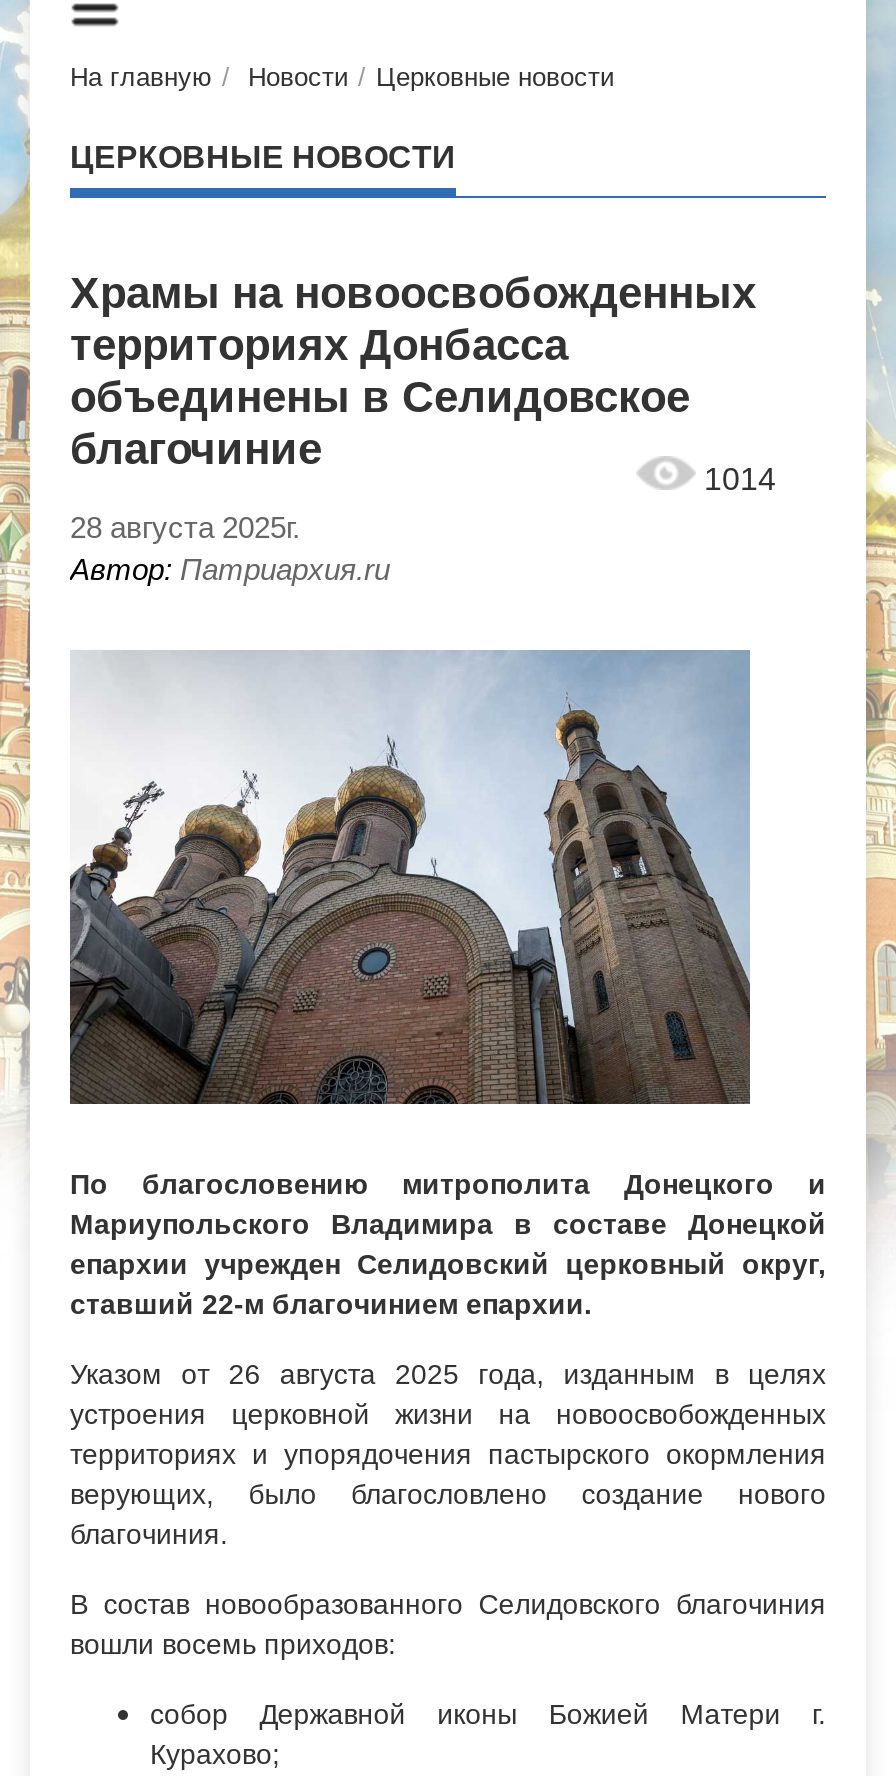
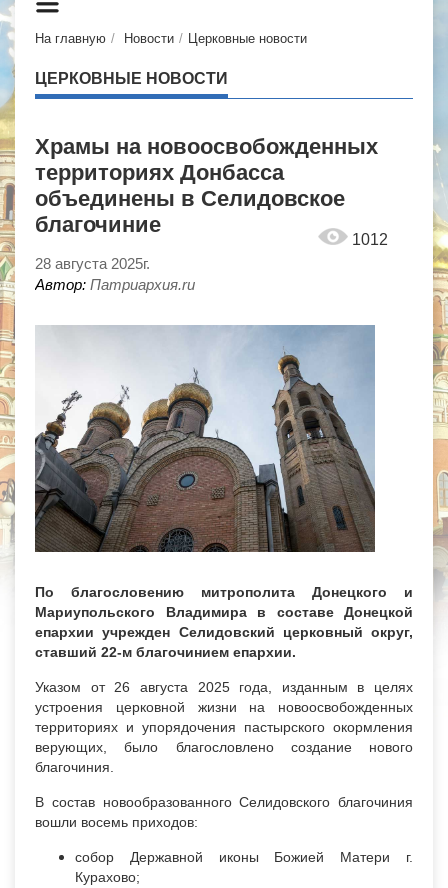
- 1014
+ 1012
